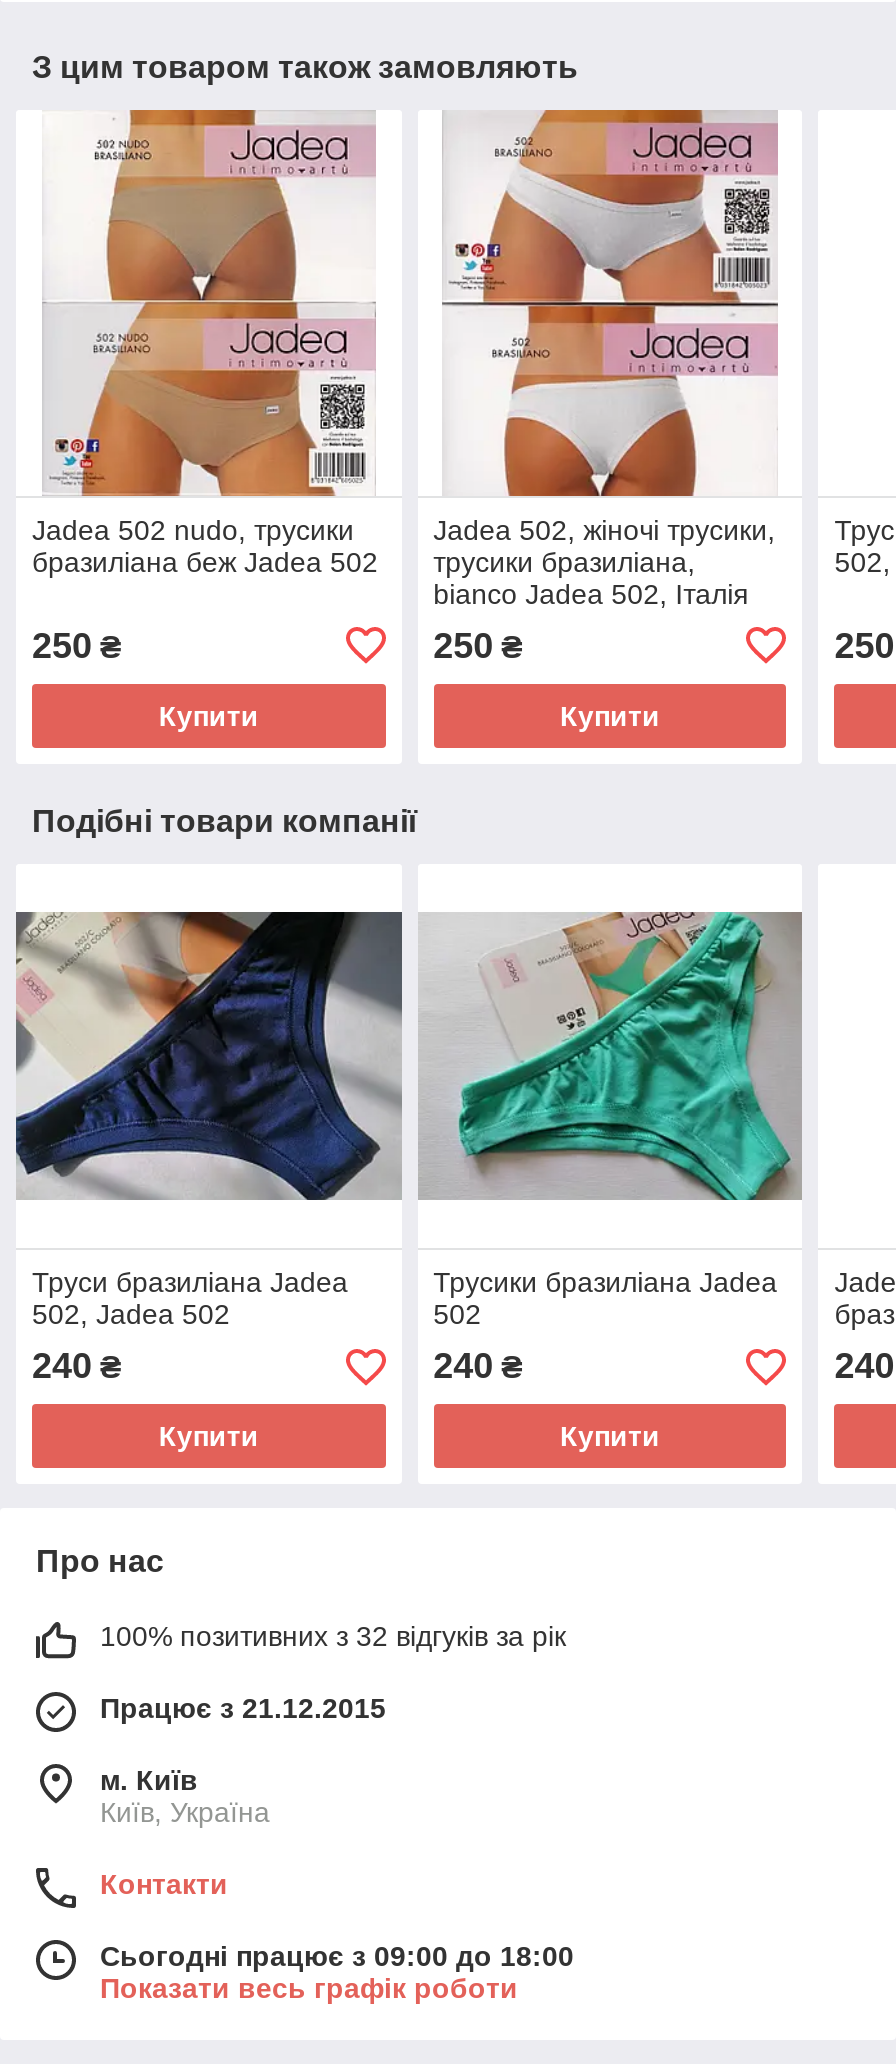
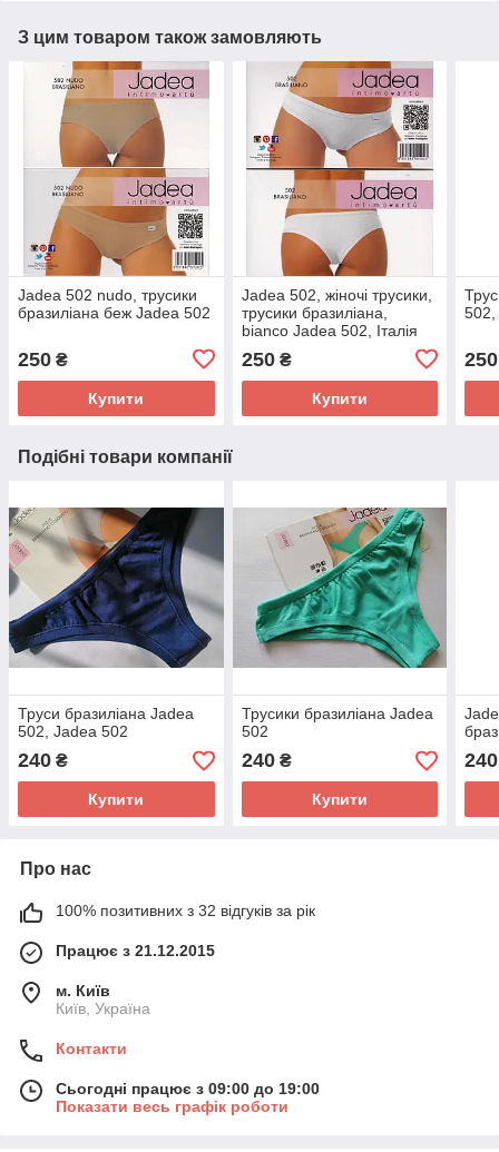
- Сьогодні працює з 09:00 до 18:00
+ Сьогодні працює з 09:00 до 19:00
